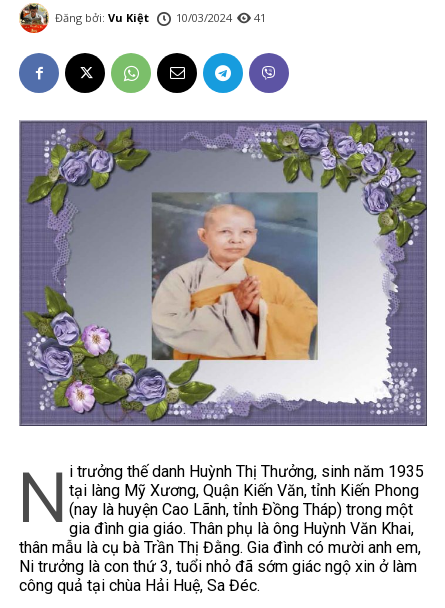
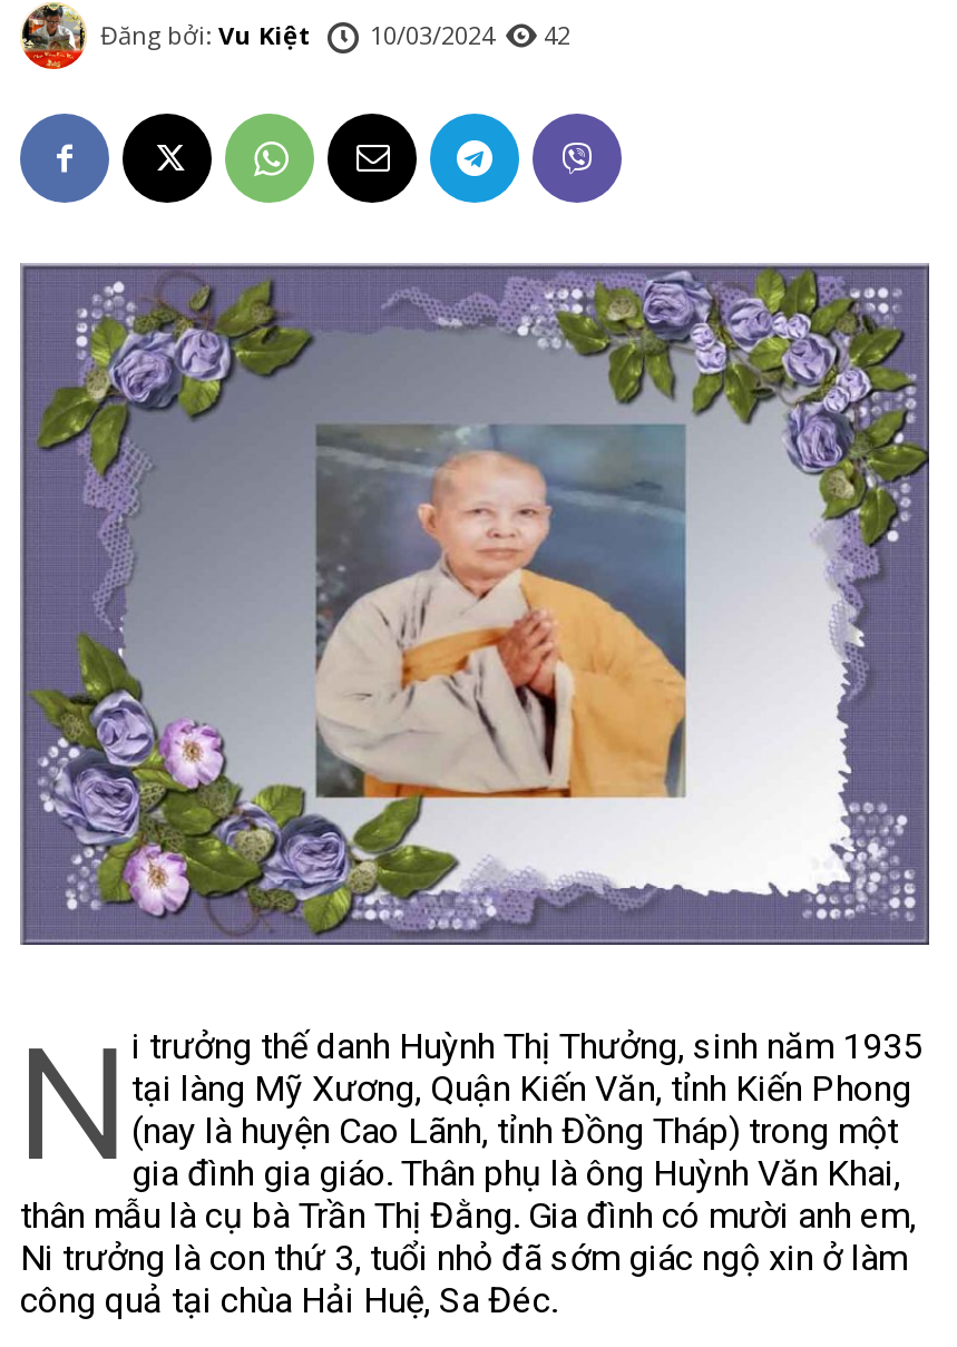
- Đăng bởi: Vu Kiệt 10/03/2024 41
+ Đăng bởi: Vu Kiệt 10/03/2024 42
